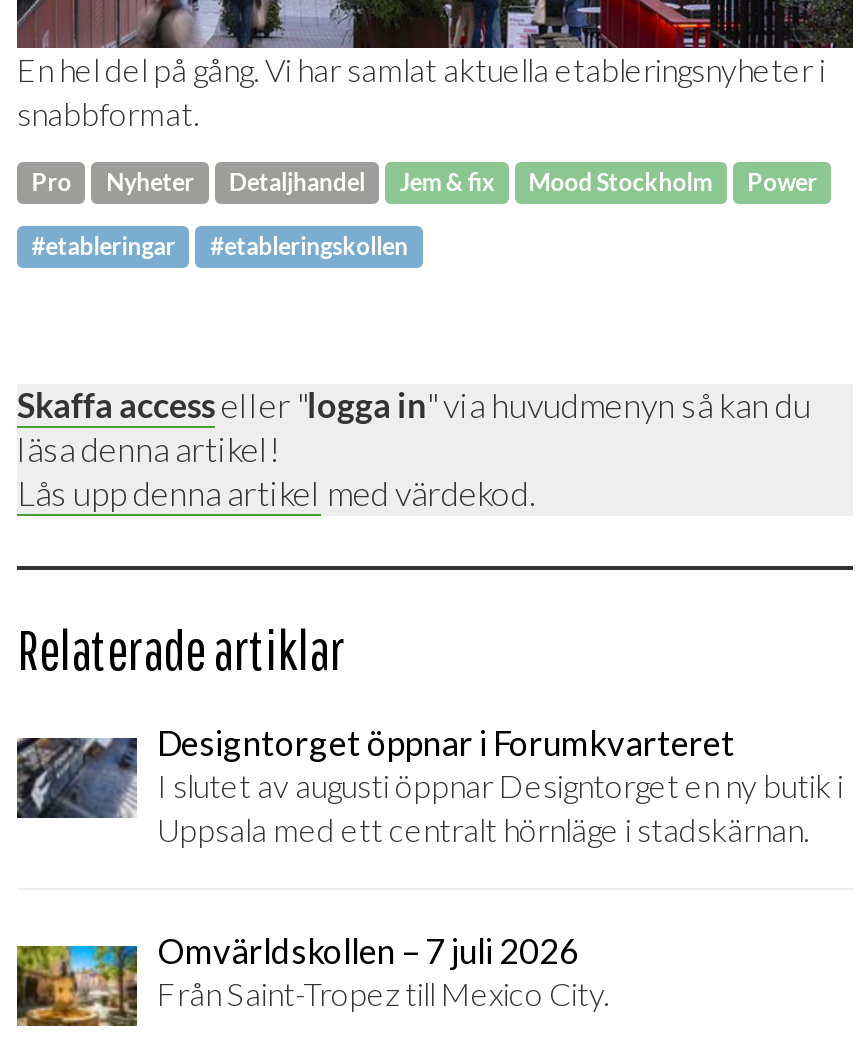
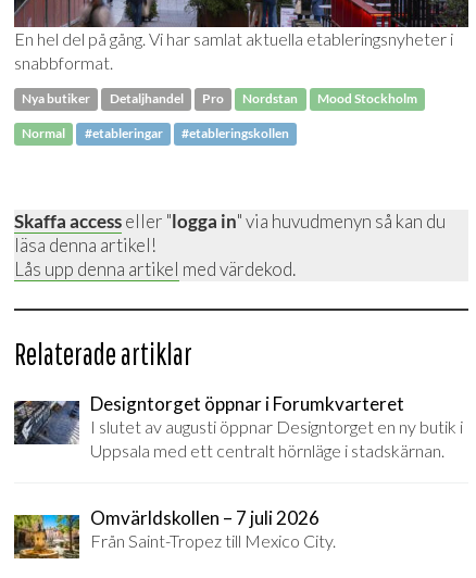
- Pro
- Nyheter
+ Nya butiker

- Jem & fix
+ Pro
+ Nordstan

- Power
+ Normal
